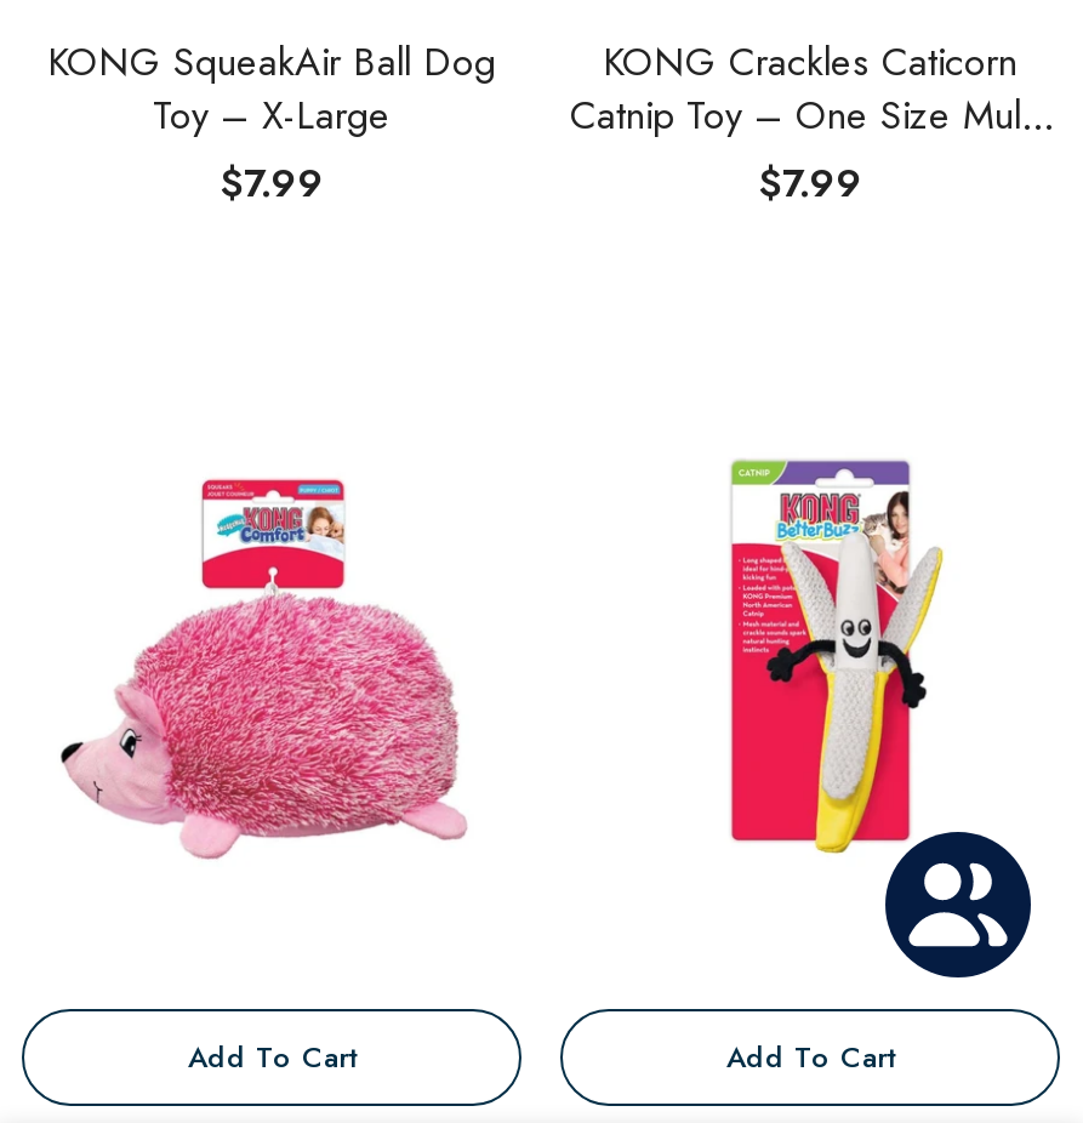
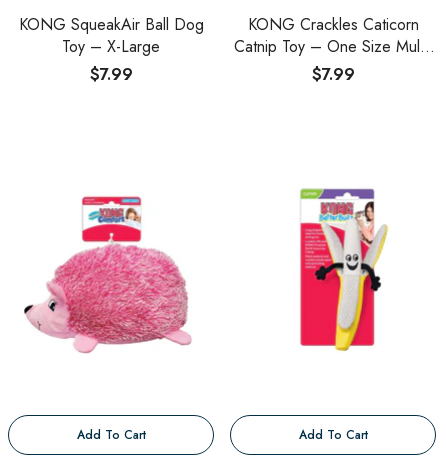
- [image]
